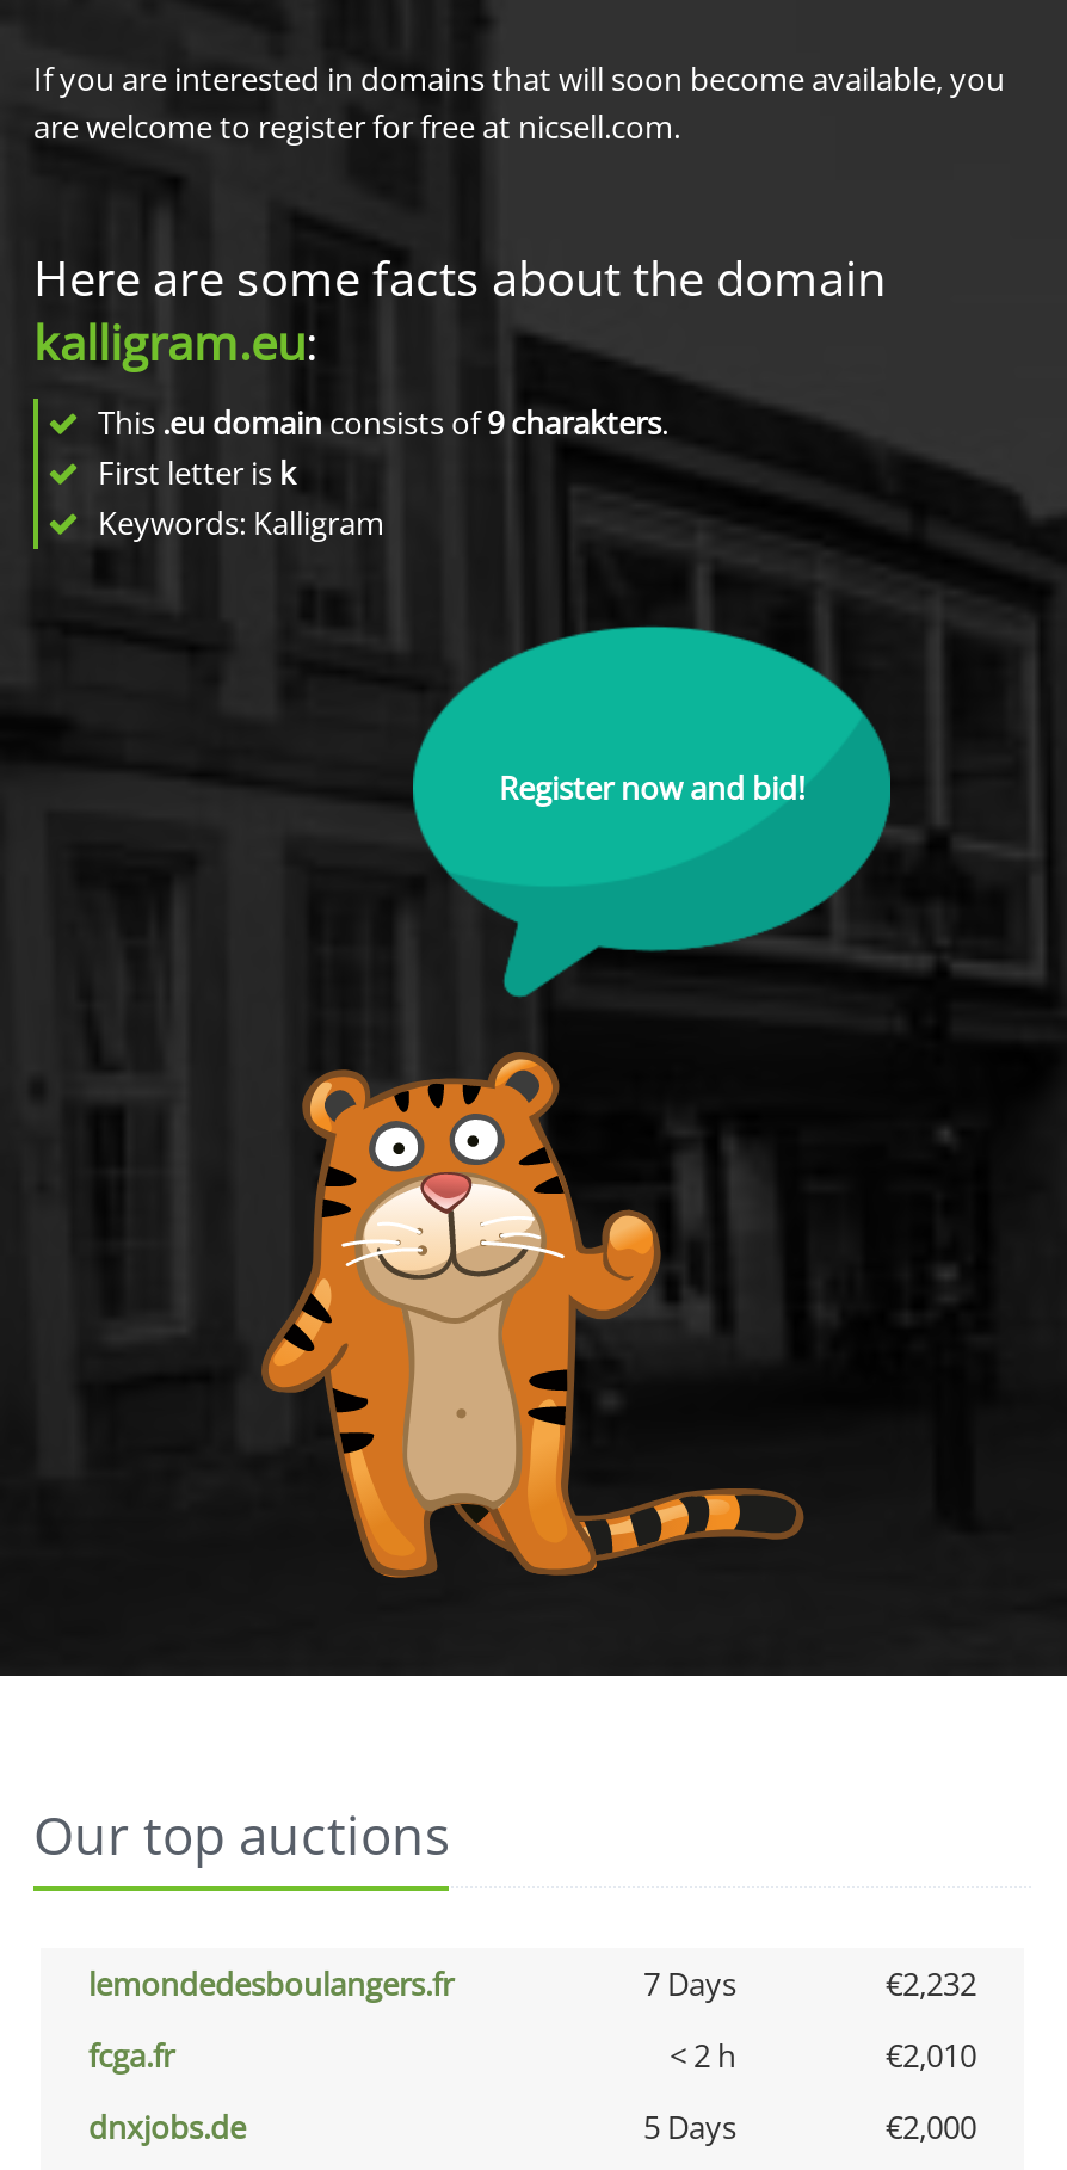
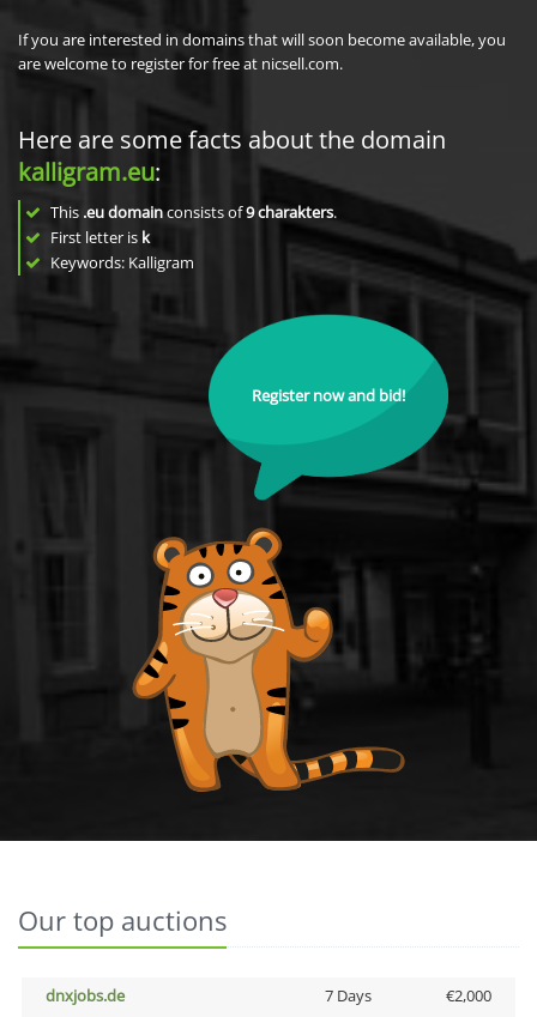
- lemondedesboulangers.fr
- 7 Days
- €2,232
- fcga.fr
- < 2 h
- €2,010

- 5 Days
+ 7 Days
